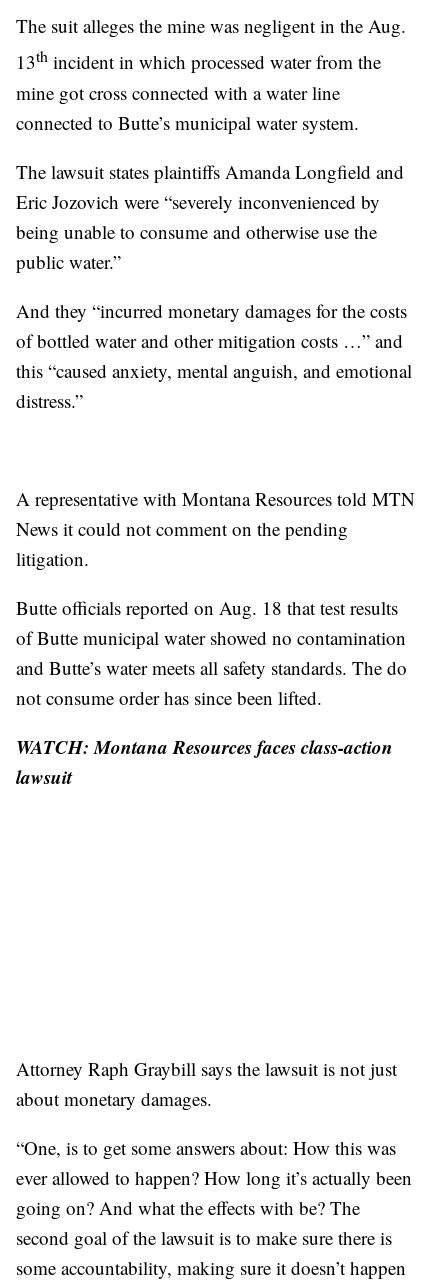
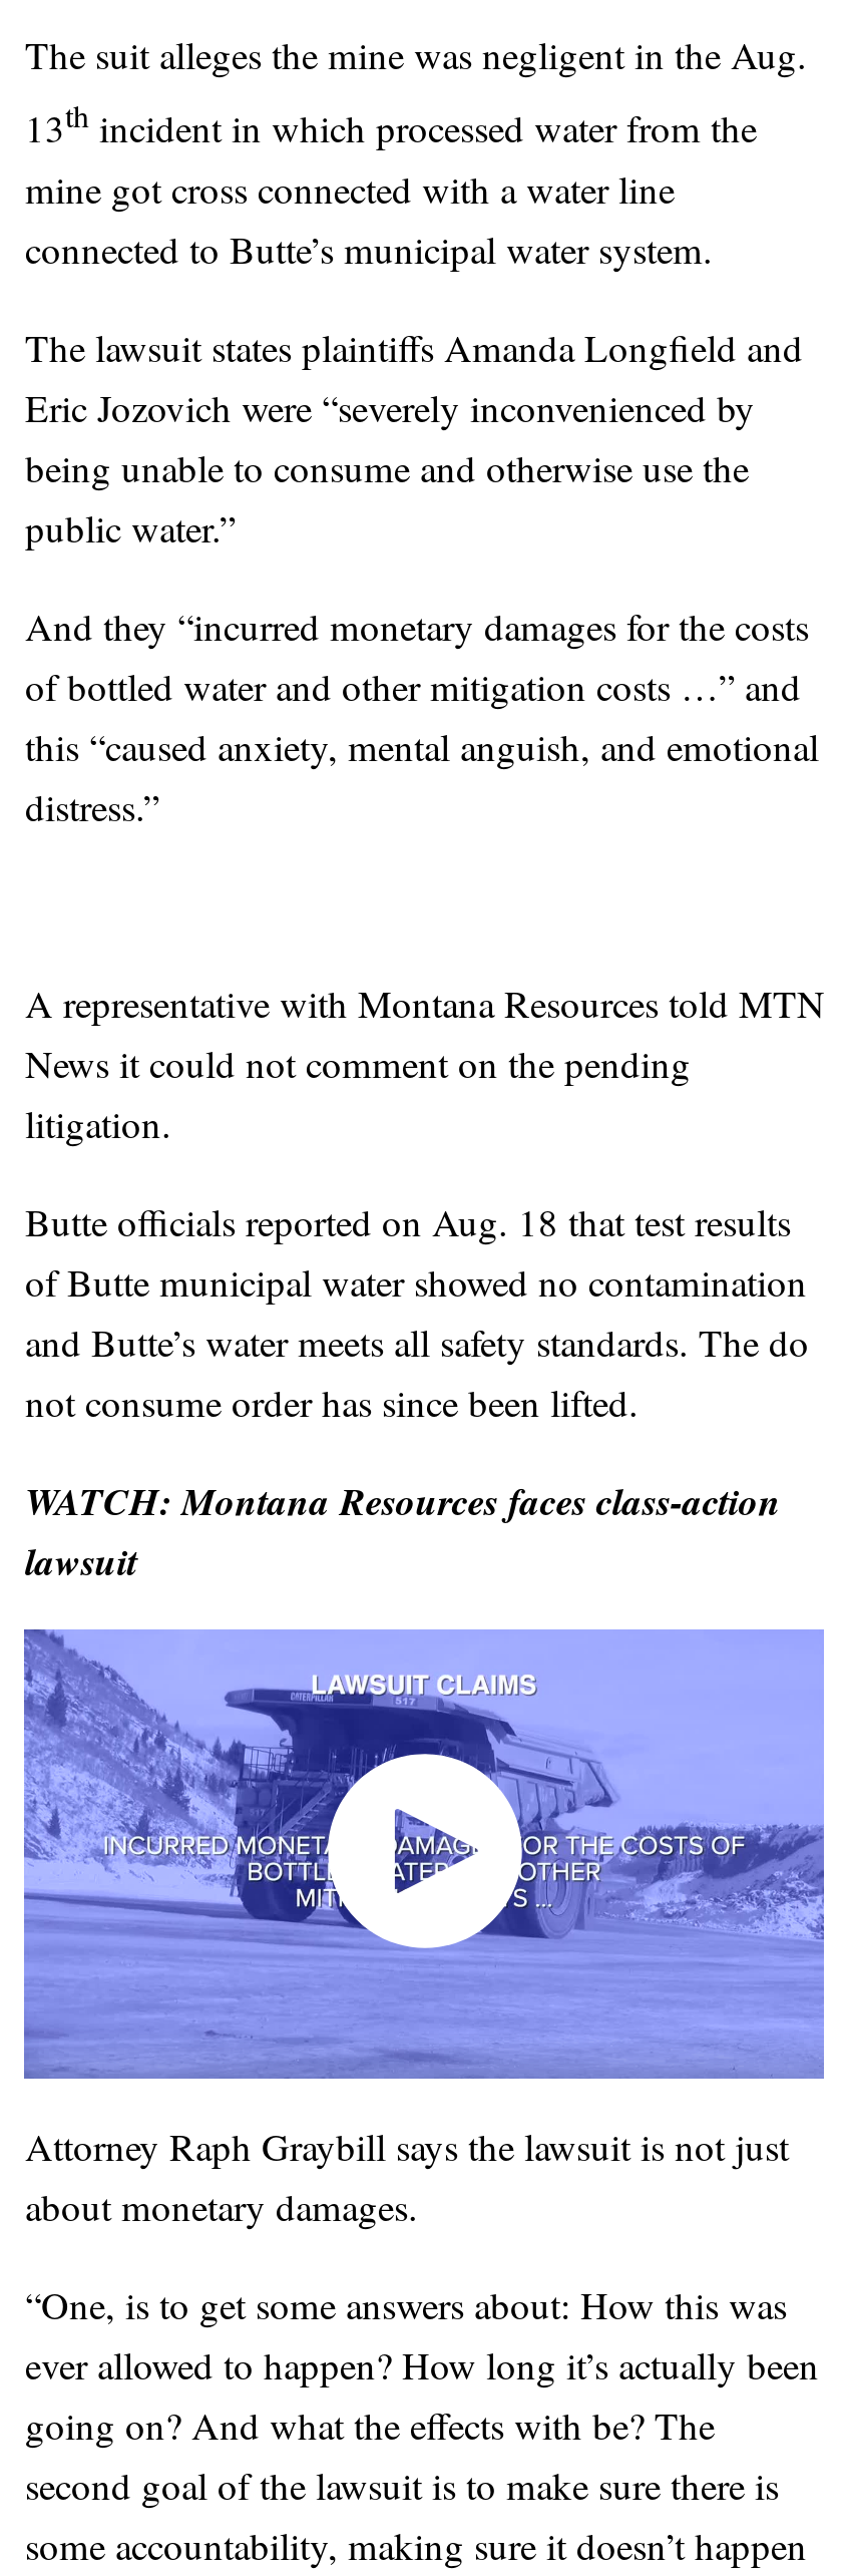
+ [image]
